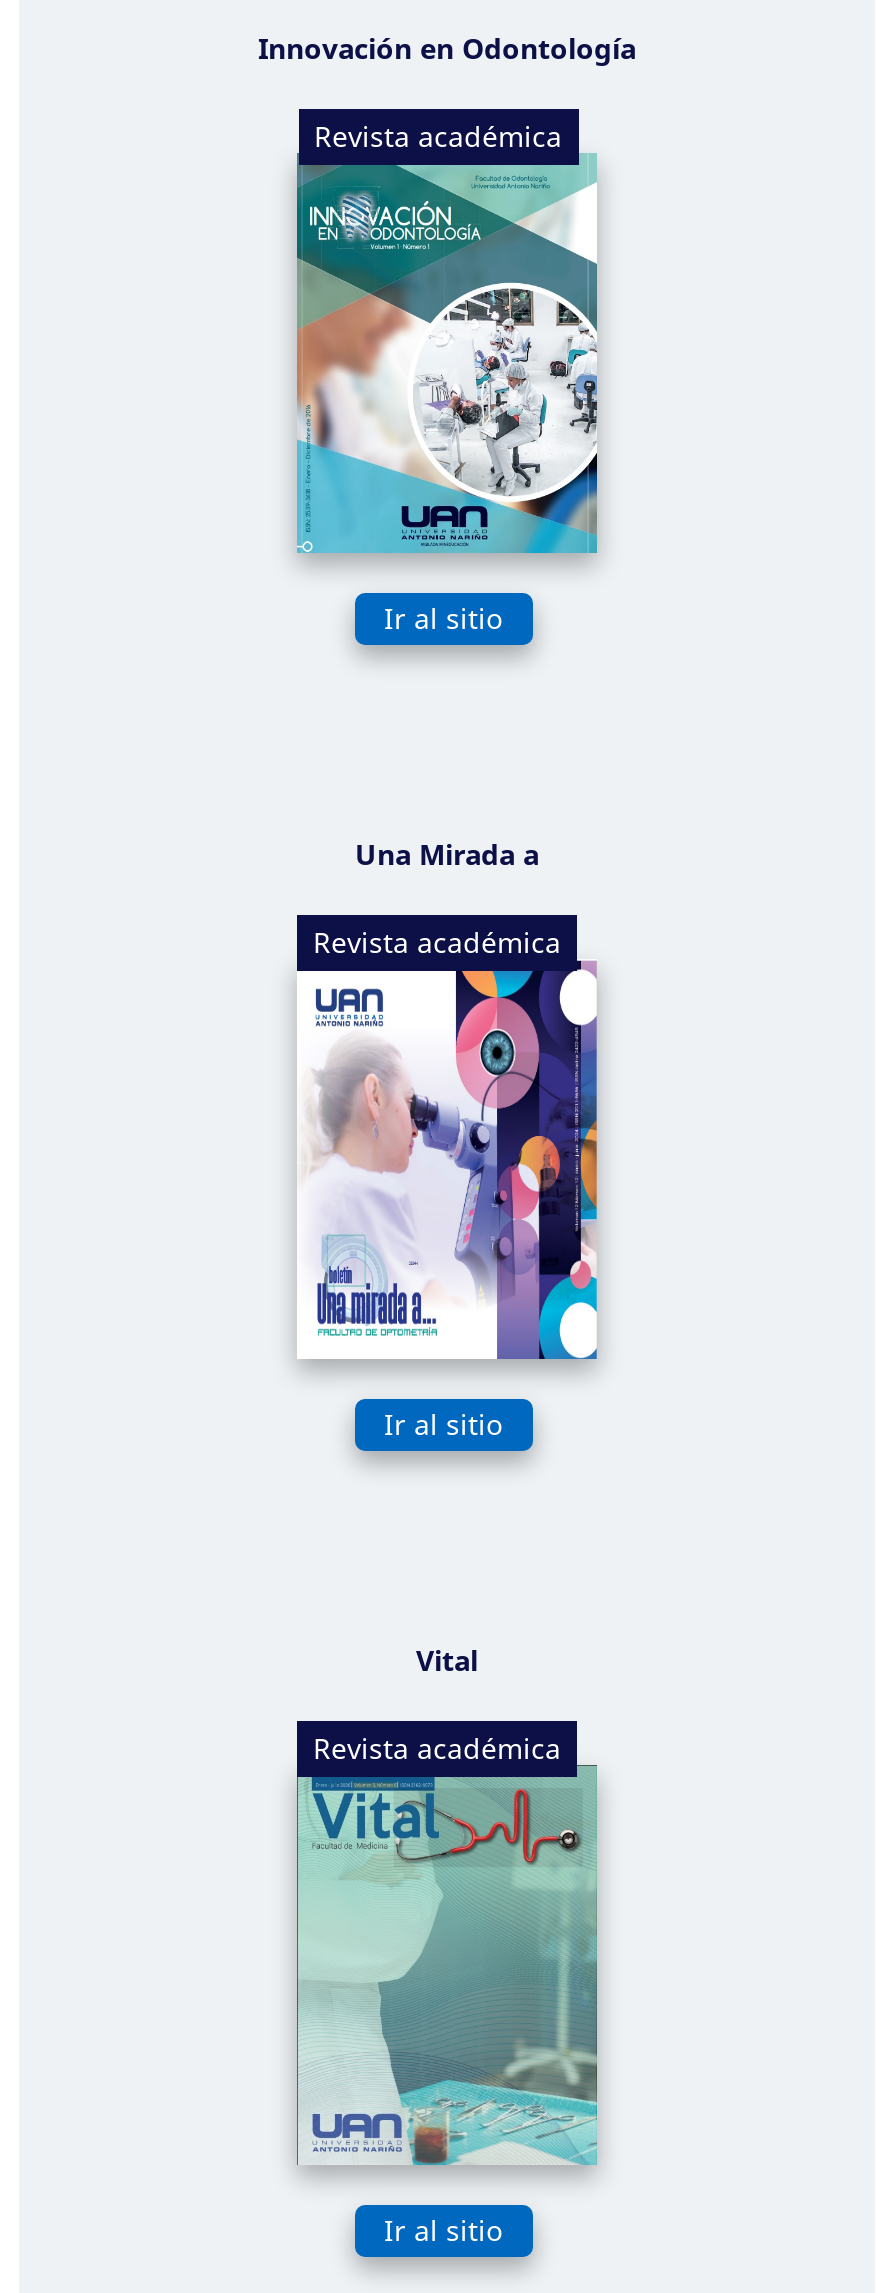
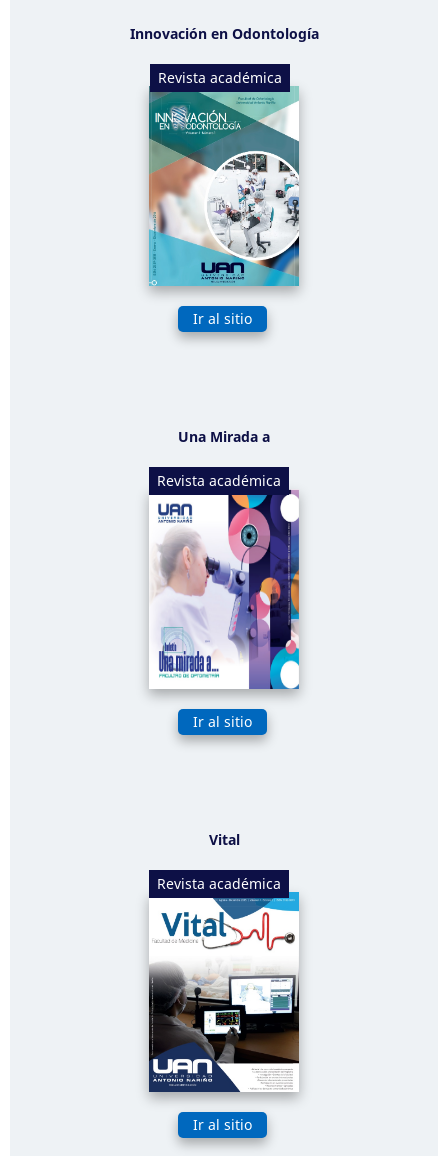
- [image]
+ [image]
